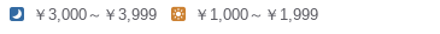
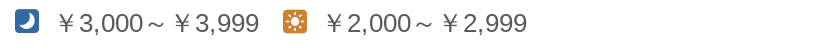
- ￥1,000～￥1,999
+ ￥2,000～￥2,999
